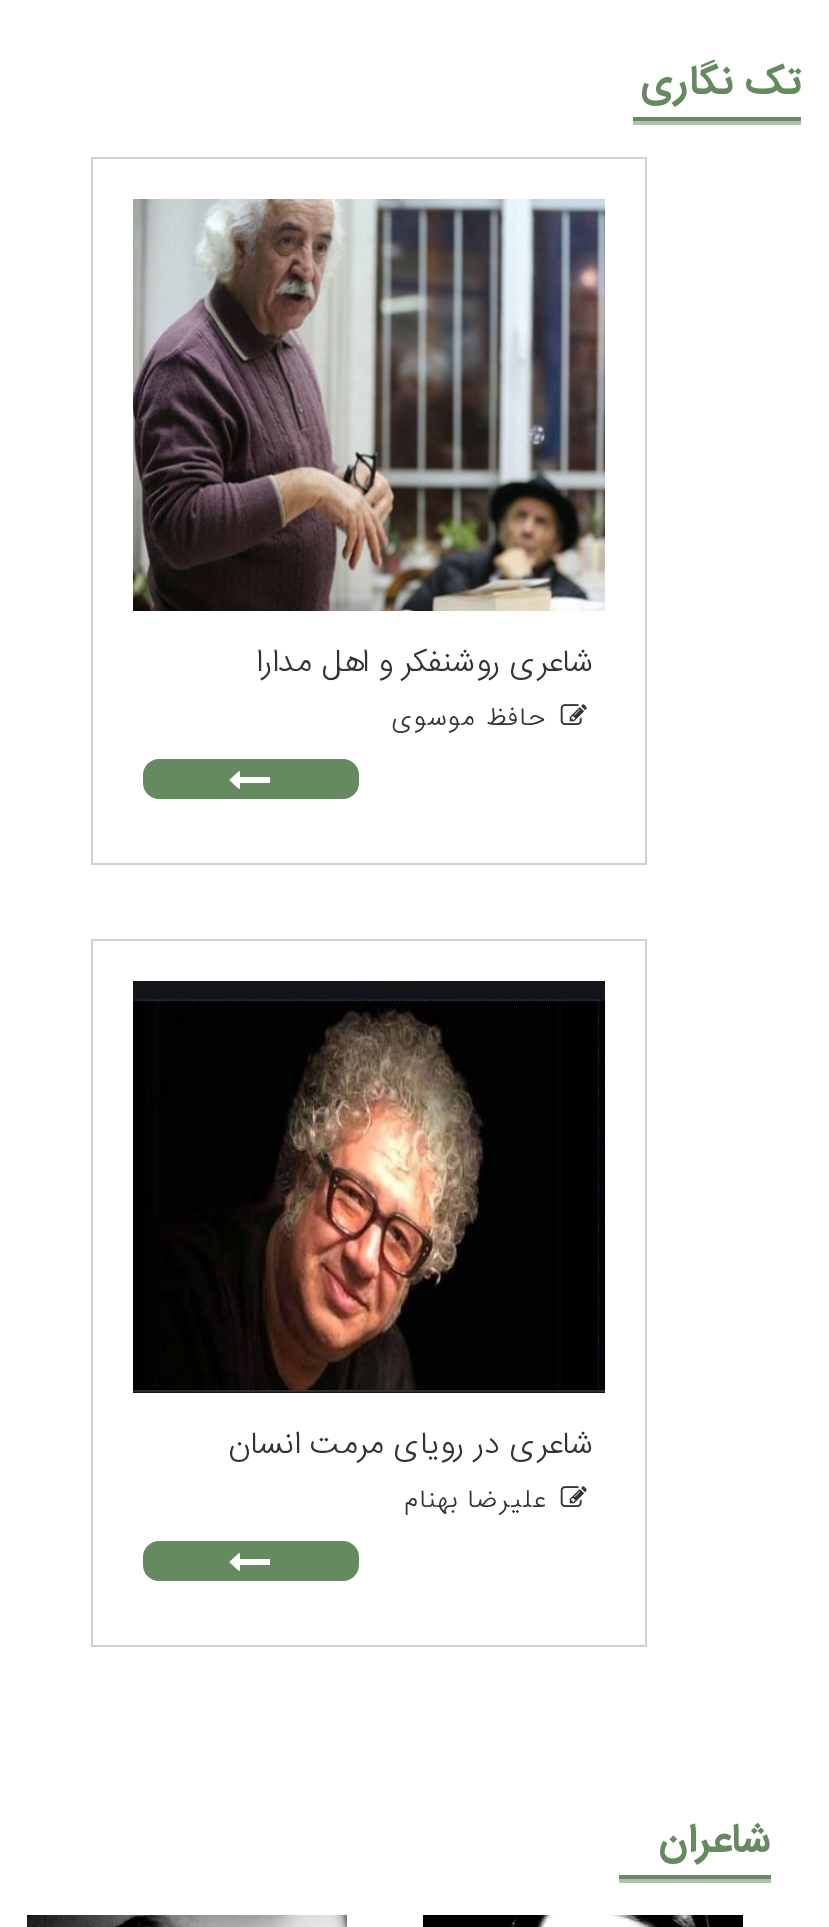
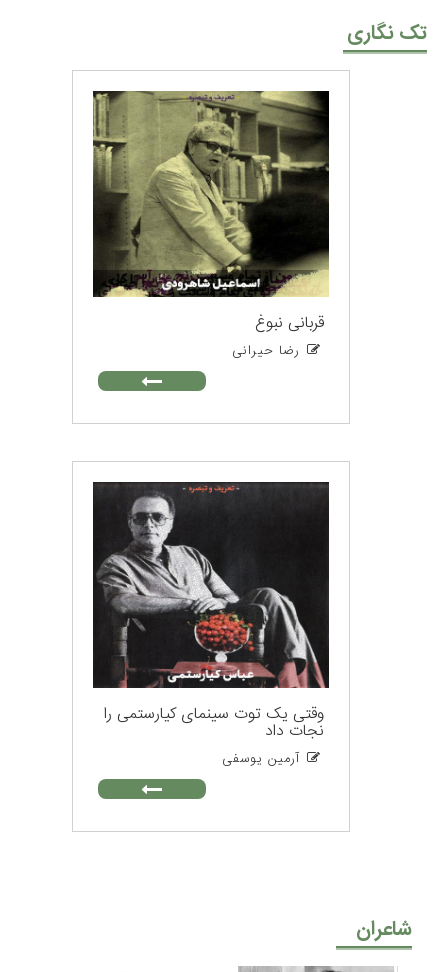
- [image]
- شاعری روشنفكر و اهل مدارا
- حافظ موسوی
+ [image]
+ قربانی نبوغ
+ رضا حیرانی

- [image]
- شاعری در رویای مرمت انسان
- علیرضا بهنام
+ [image]
+ وقتی یک توت سینمای کیارستمی را
+ نجات داد
+ آرمین یوسفی
